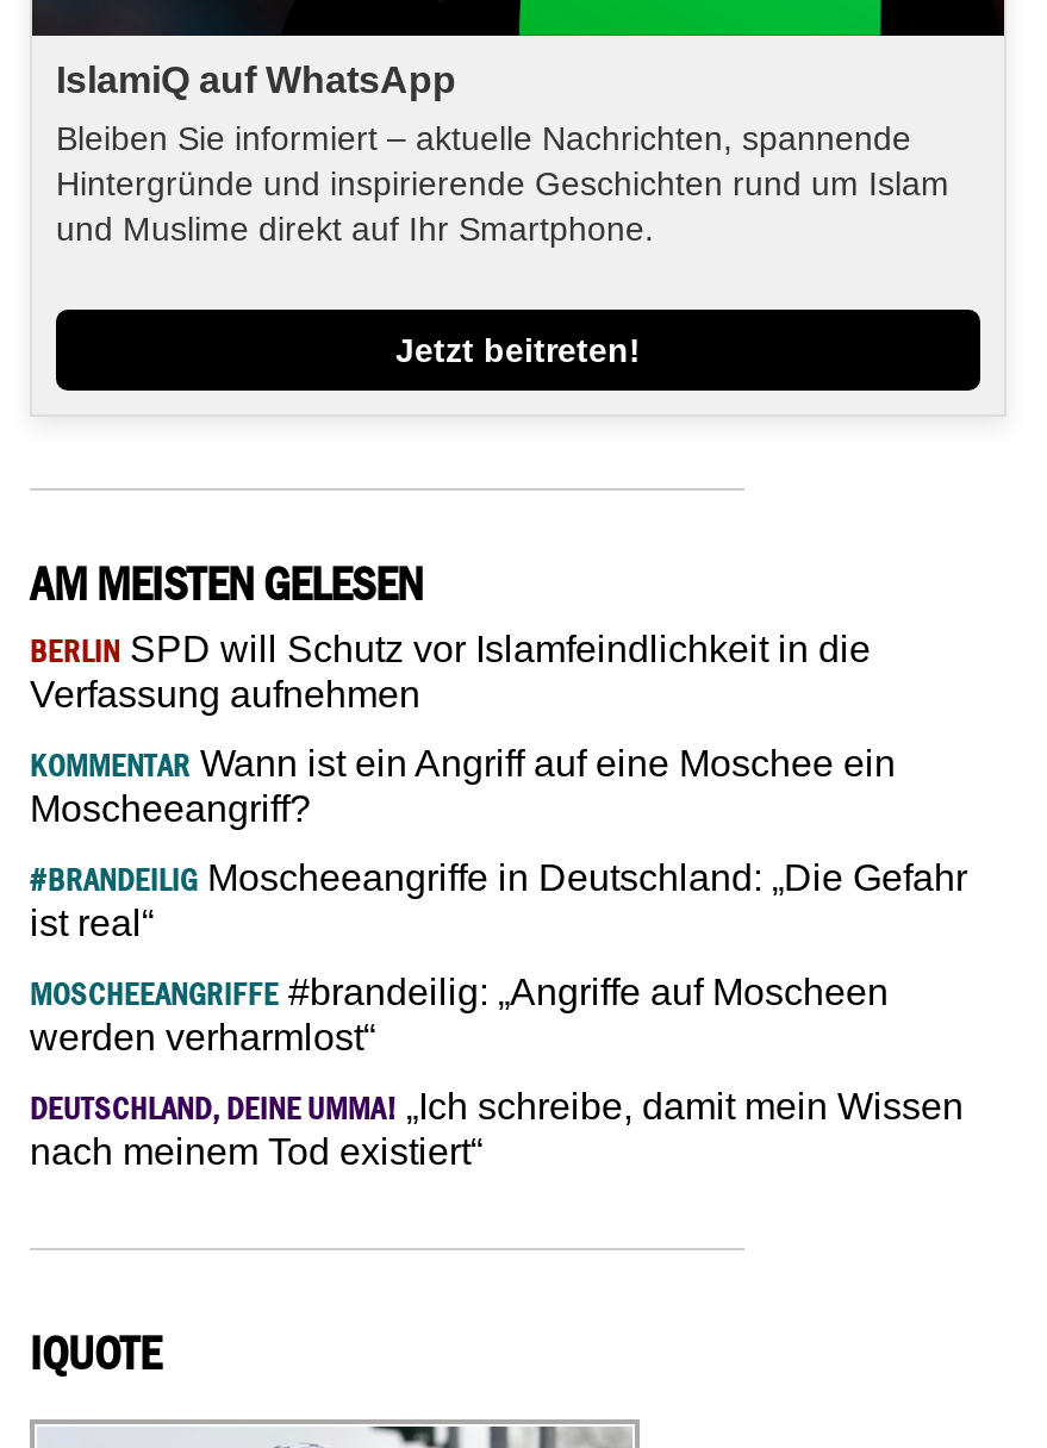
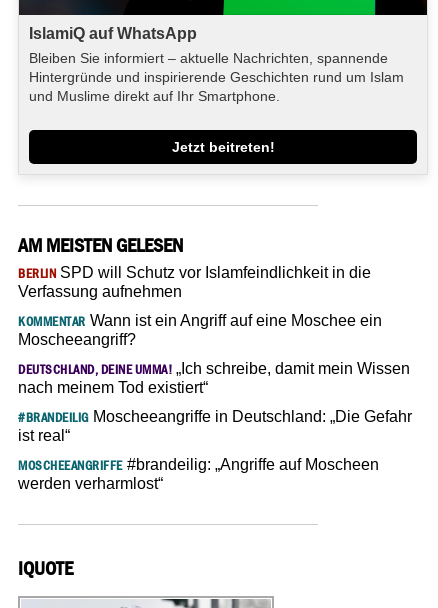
moved down: #BRANDEILIG Moscheeangriffe in Deutschland: „Die Gefahr | ist real“ | MOSCHEEANGRIFFE #brandeilig: „Angriffe auf Moscheen | werden verharmlost“

moved up: DEUTSCHLAND, DEINE UMMA! „Ich schreibe, damit mein Wissen | nach meinem Tod existiert“
